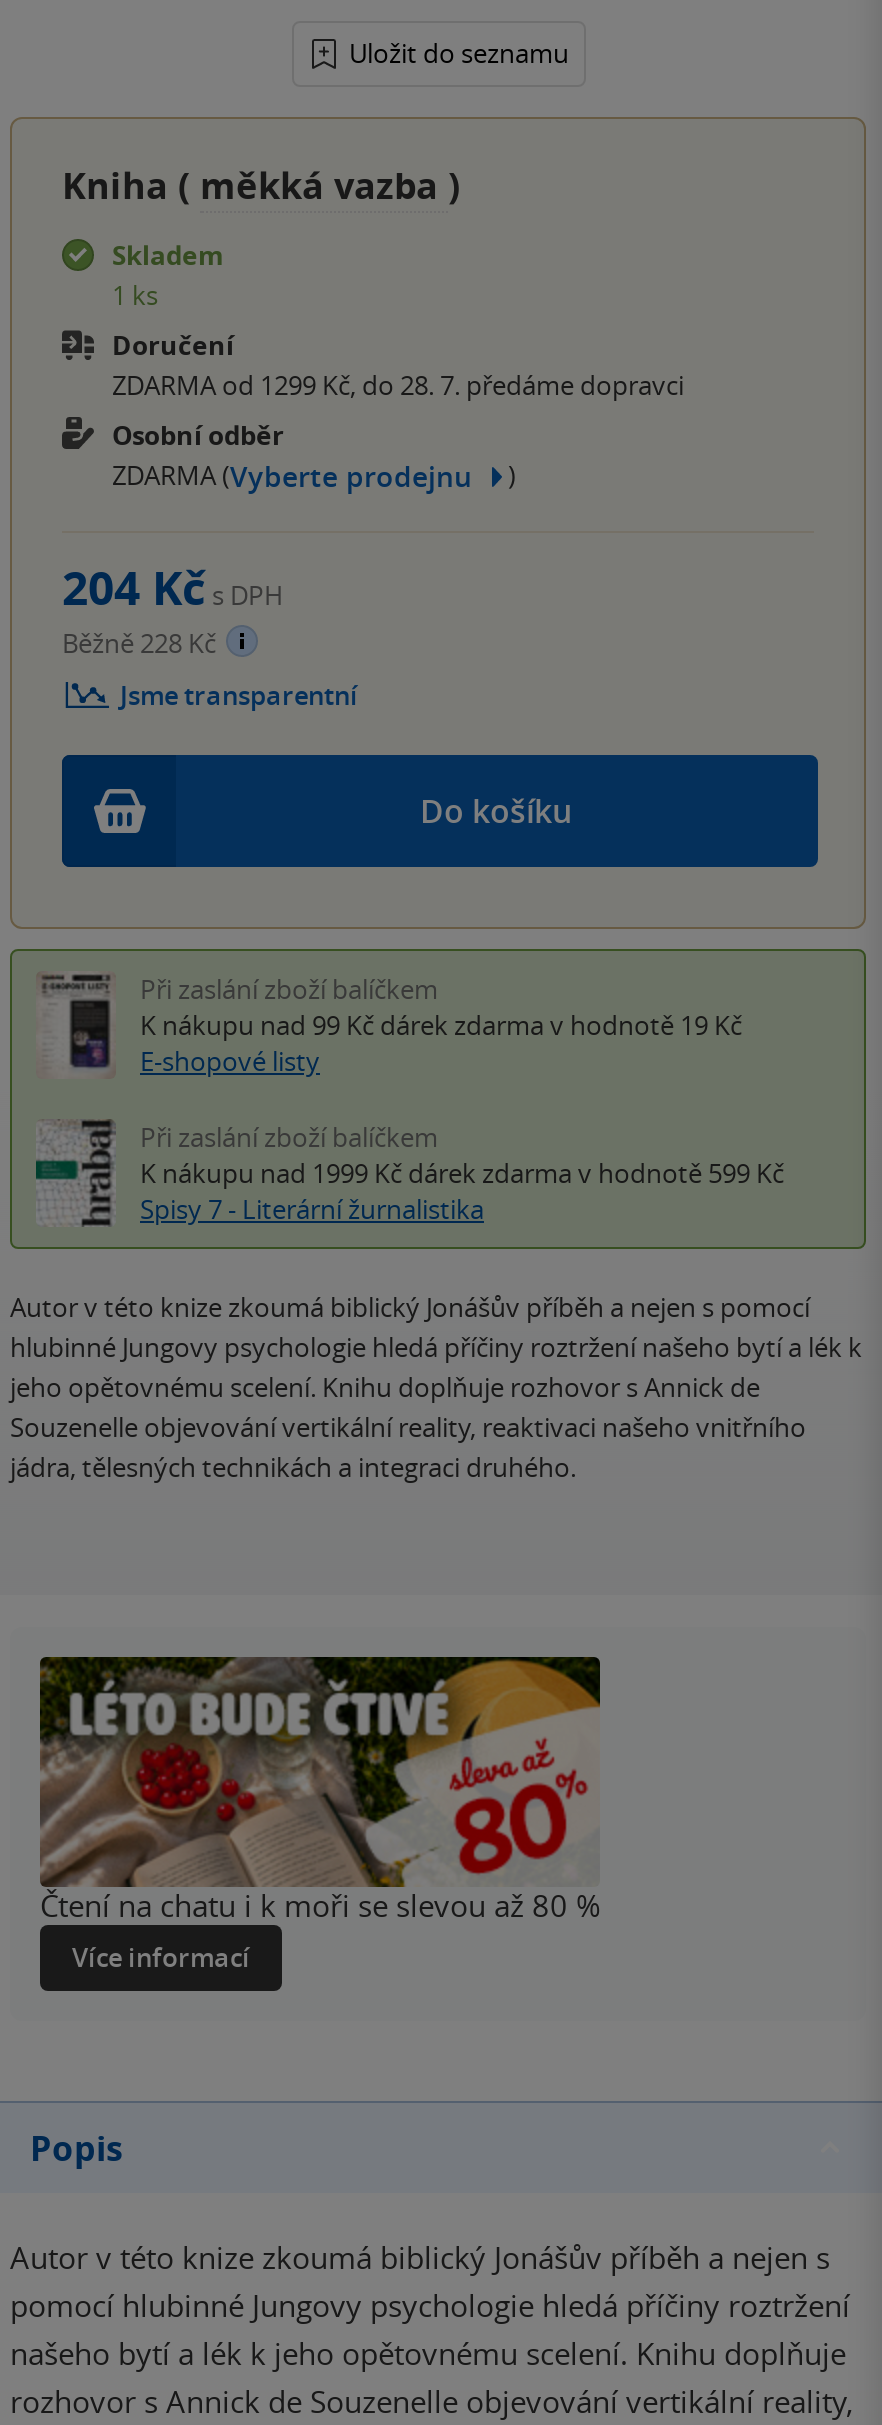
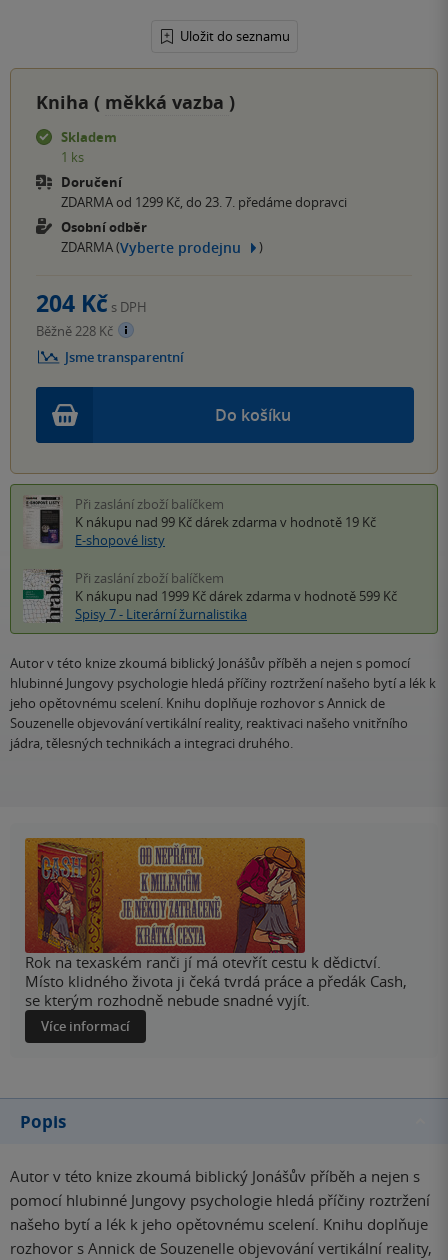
- ZDARMA od 1299 Kč, do 28. 7. předáme dopravci
+ ZDARMA od 1299 Kč, do 23. 7. předáme dopravci

- [image]
+ [image]

- Čtení na chatu i k moři se slevou až 80 %
+ Rok na texaském ranči jí má otevřít cestu k dědictví.
+ Místo klidného života ji čeká tvrdá práce a předák Cash,
+ se kterým rozhodně nebude snadné vyjít.
